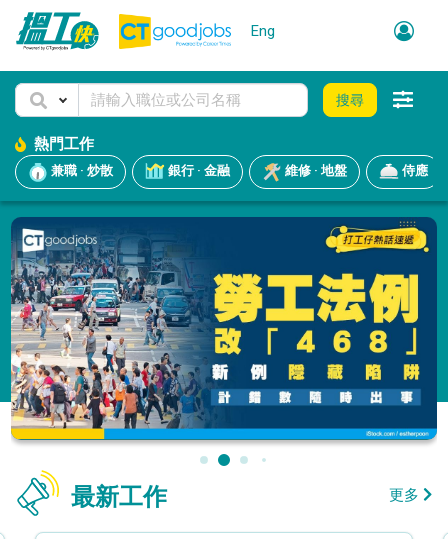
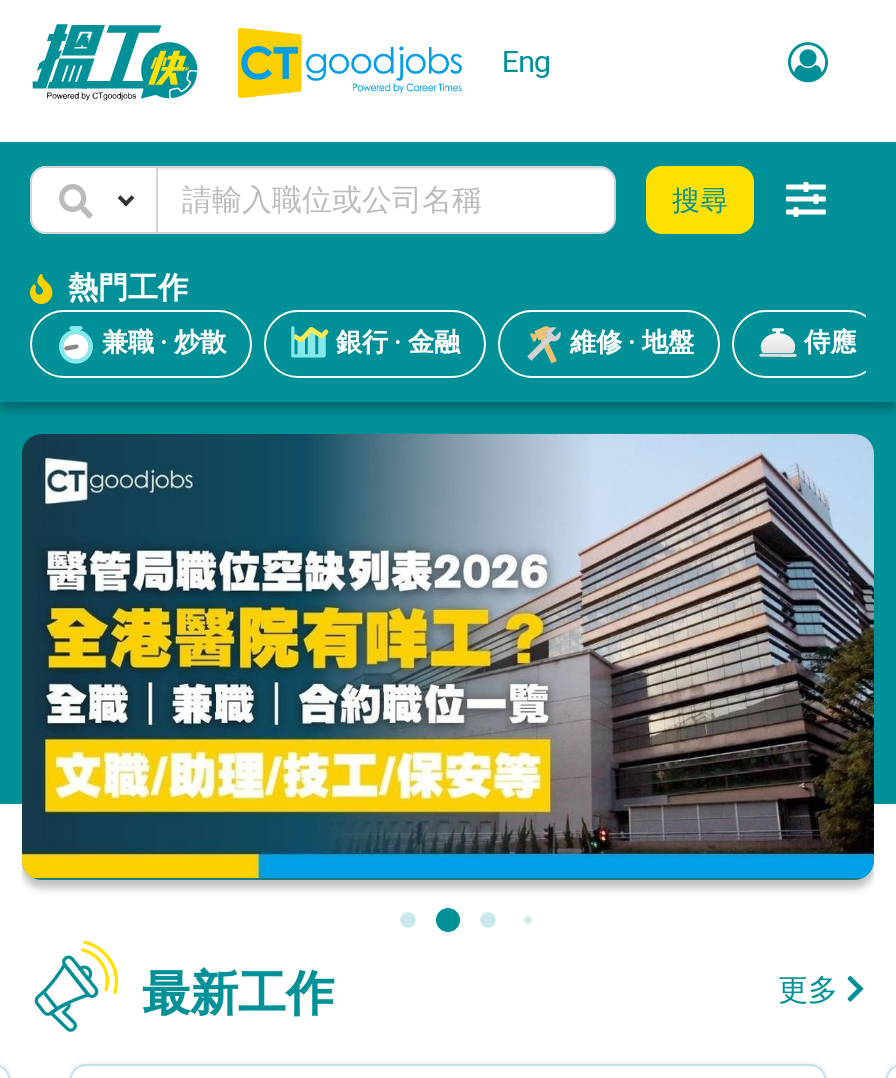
- [image]
+ [image]
